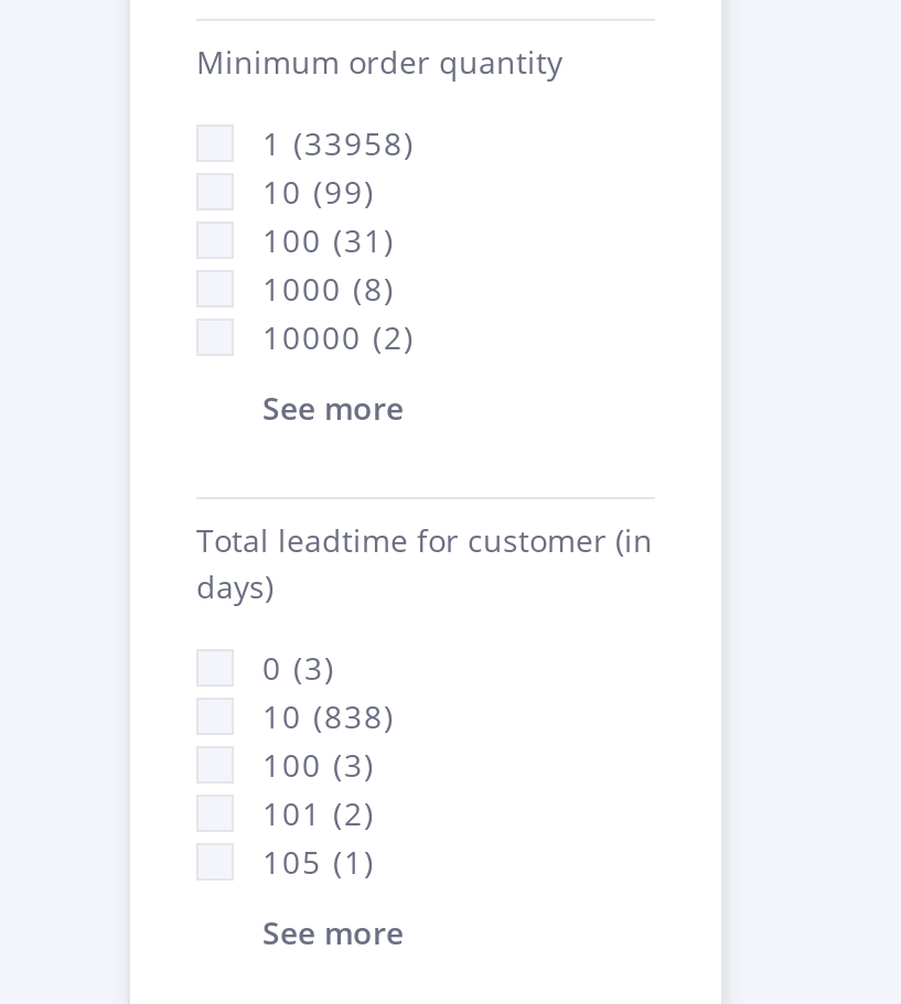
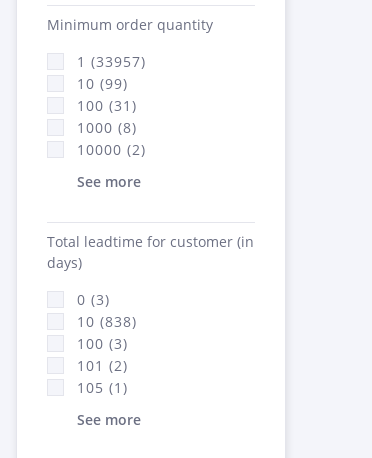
- 1 (33958)
+ 1 (33957)
